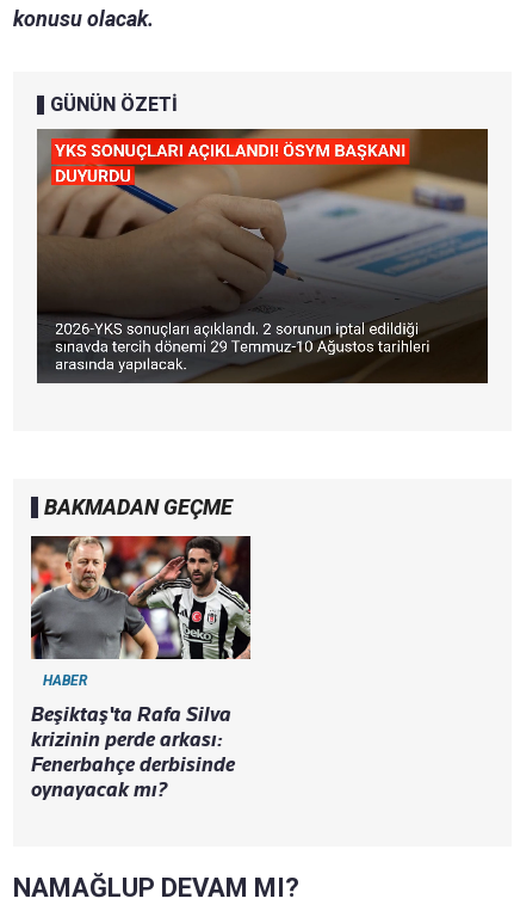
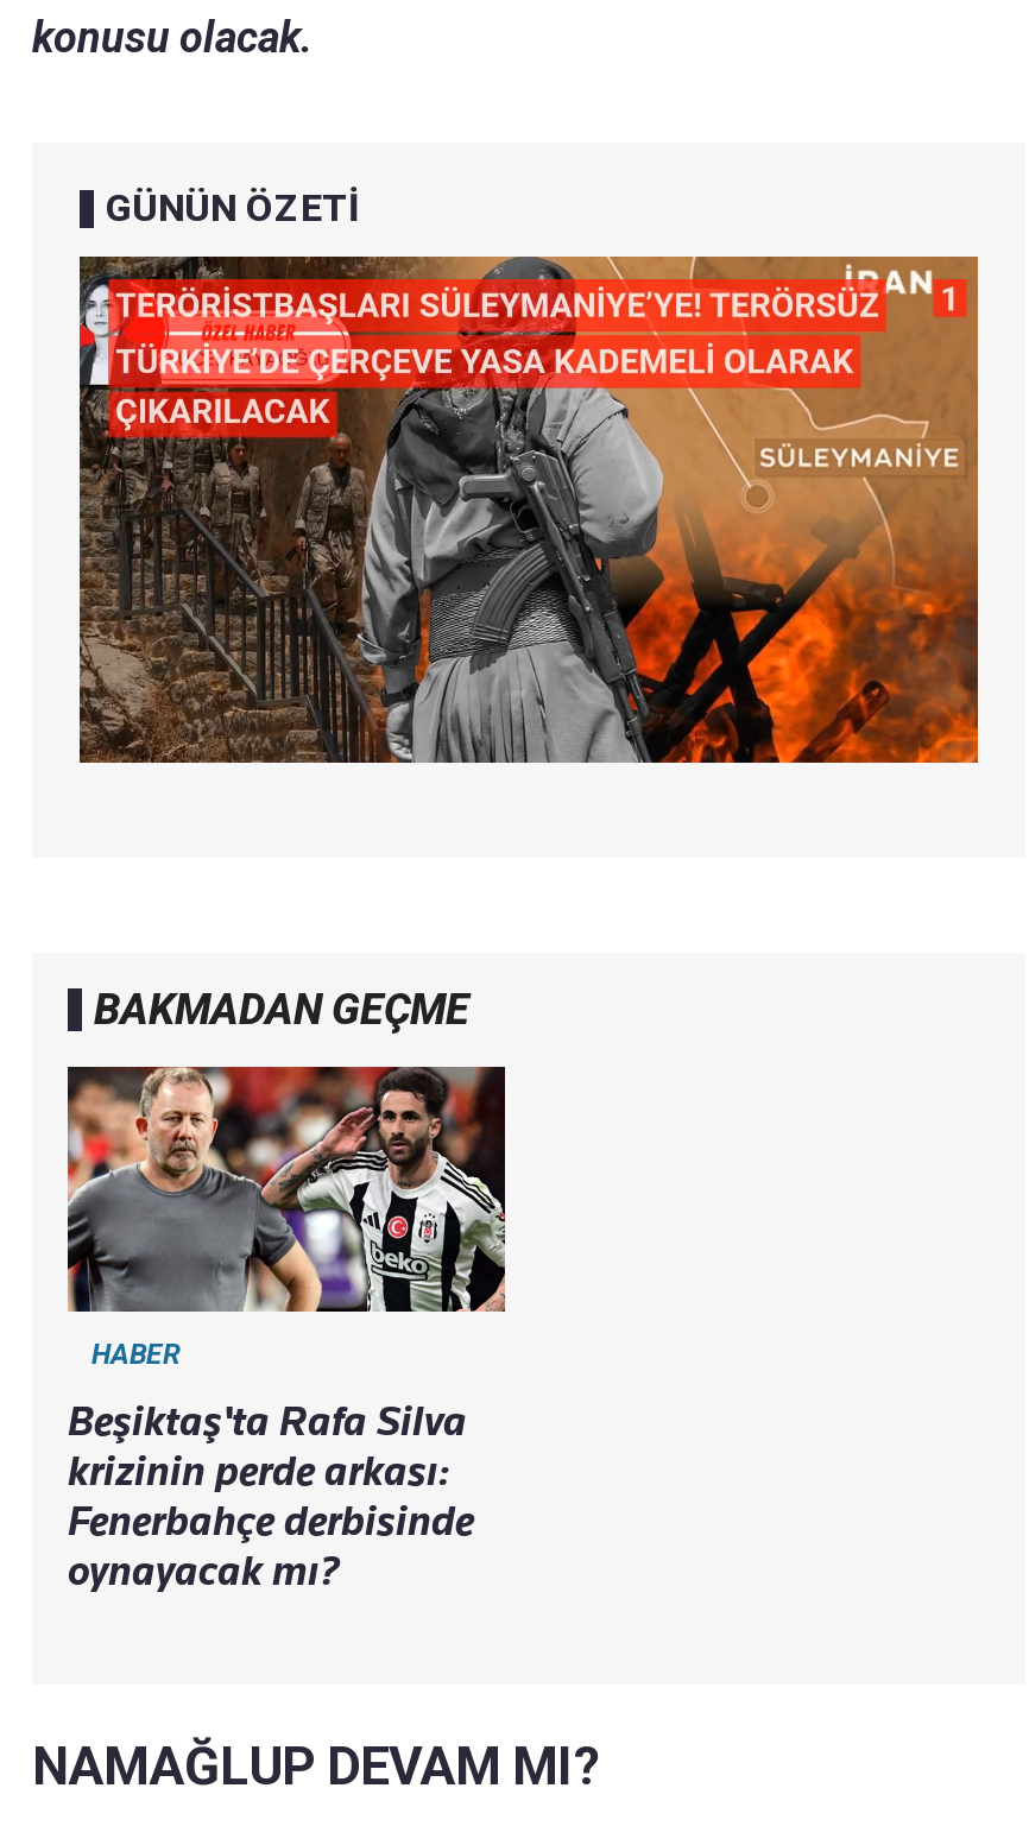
- [image]
+ [image]
